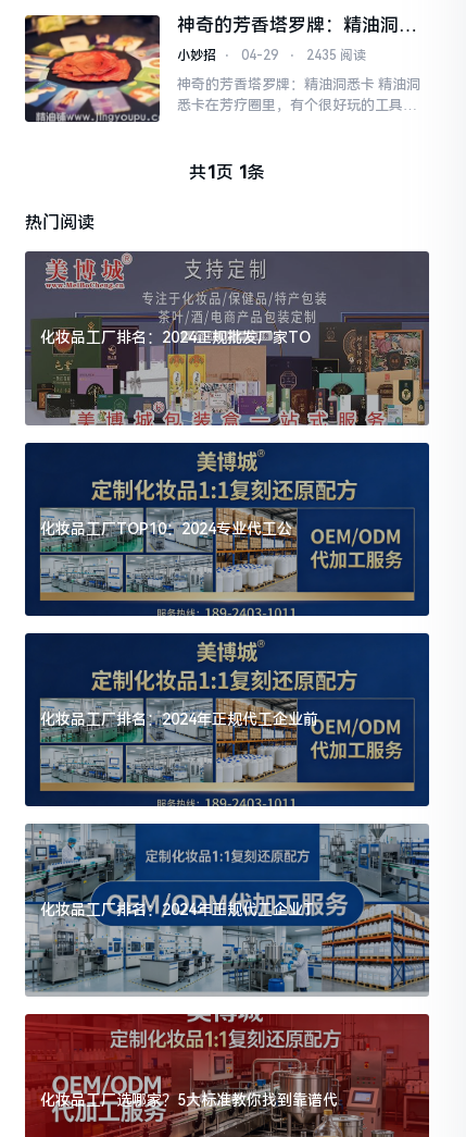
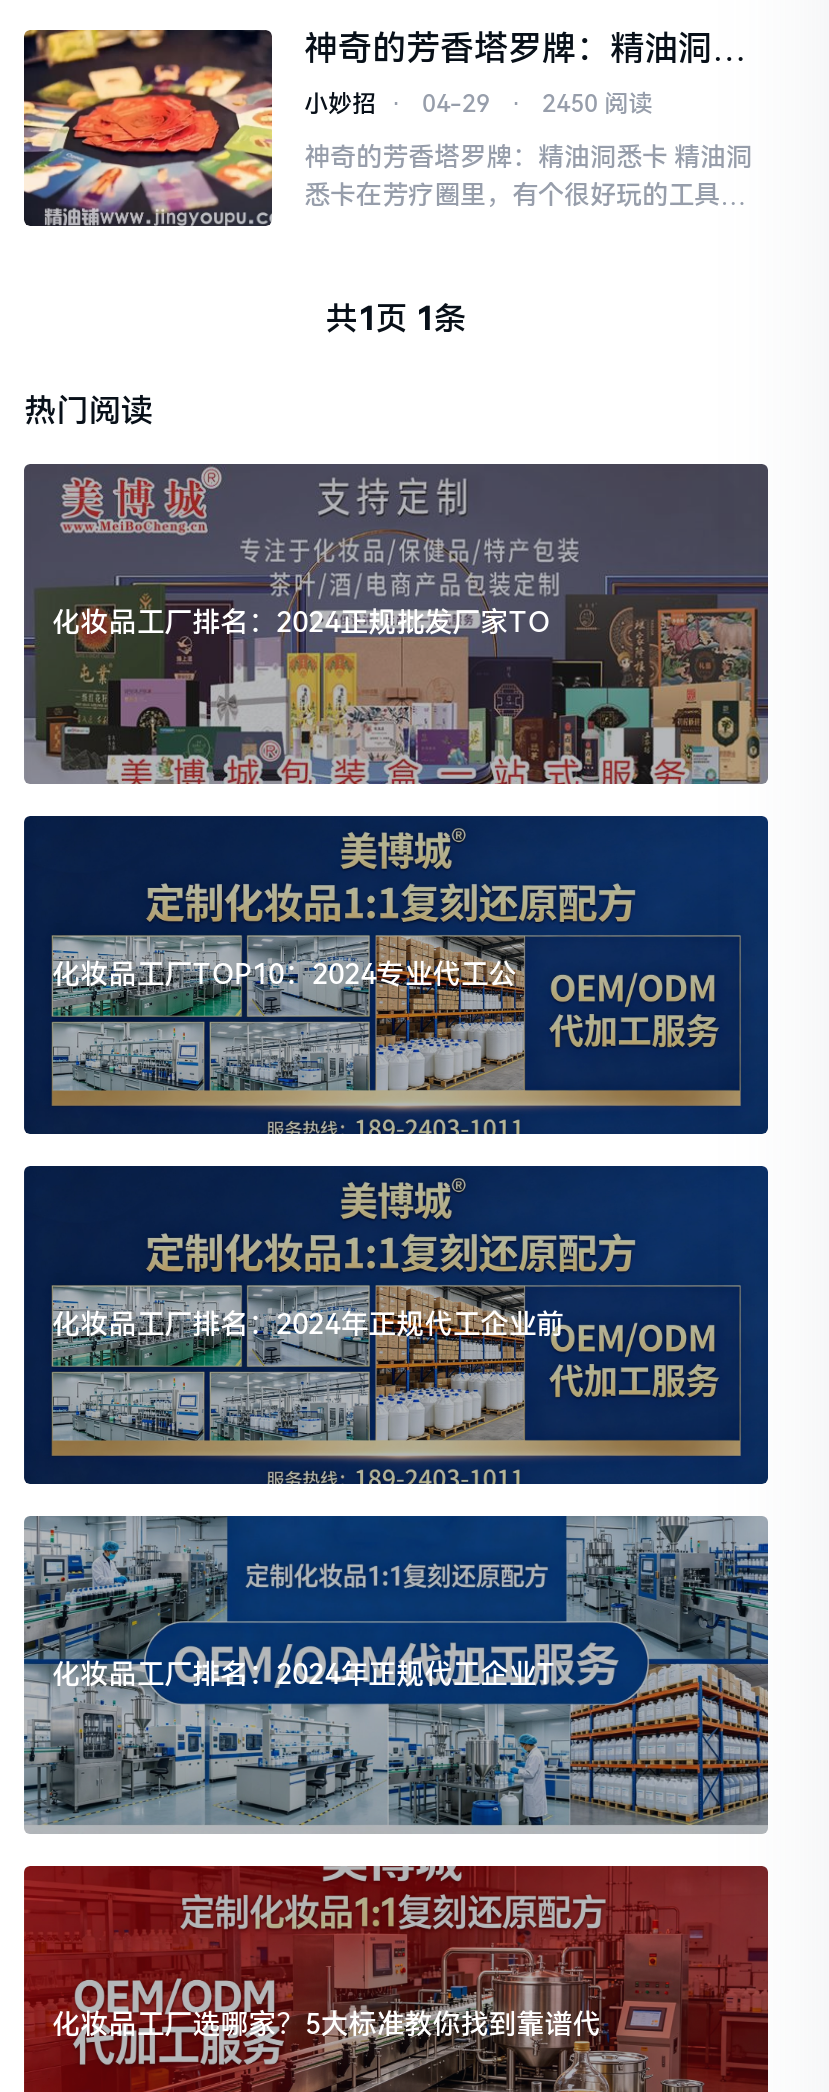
- 2435 阅读
+ 2450 阅读
